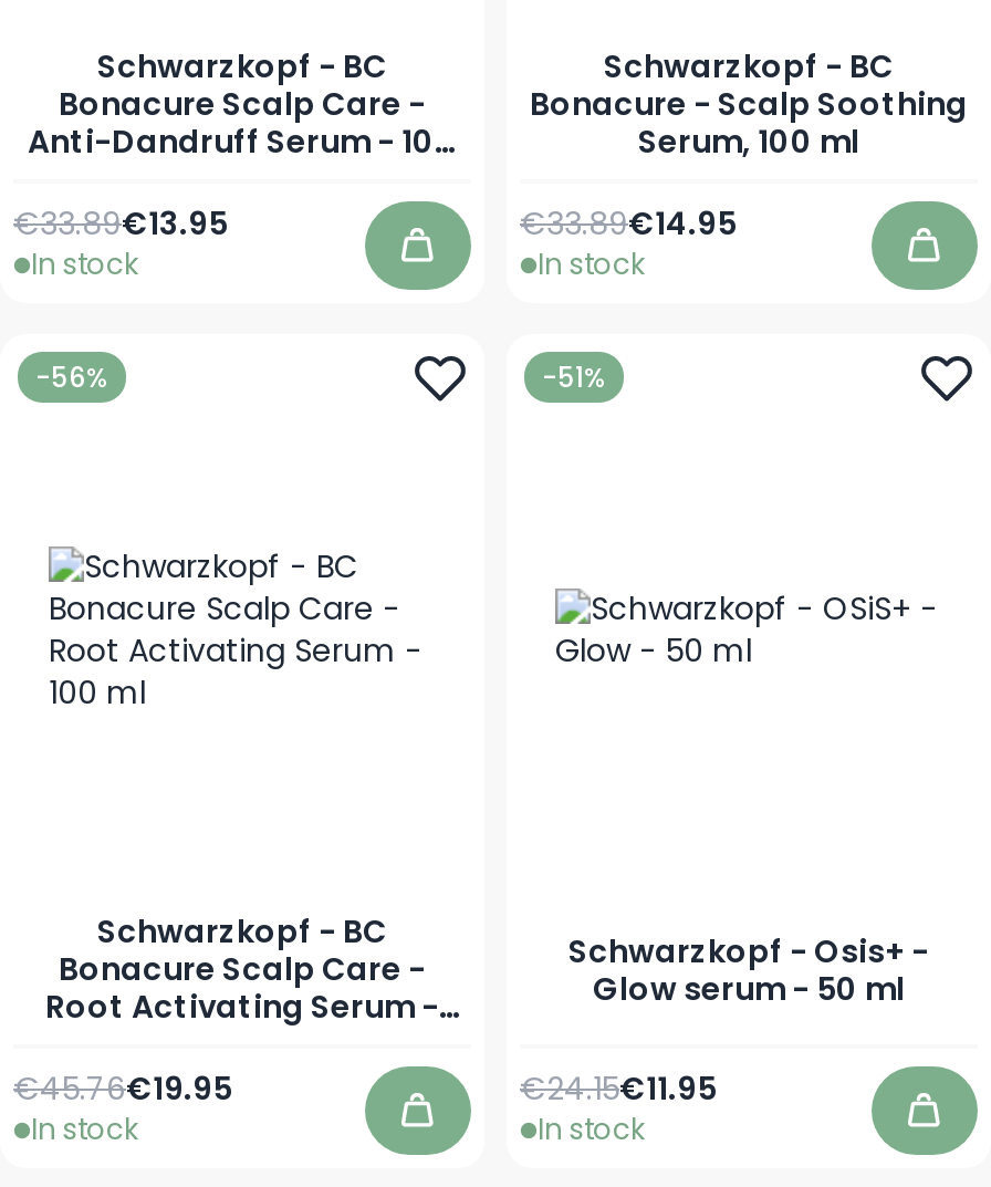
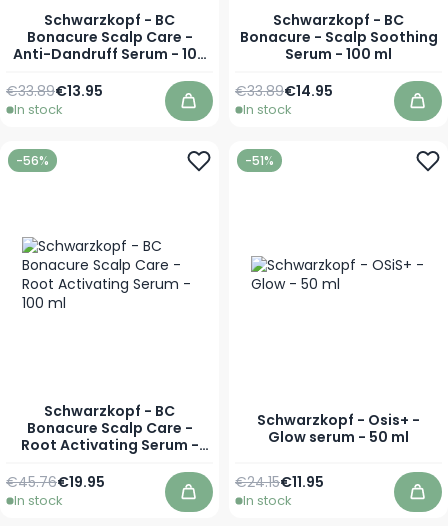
- Serum, 100 ml
+ Serum - 100 ml
